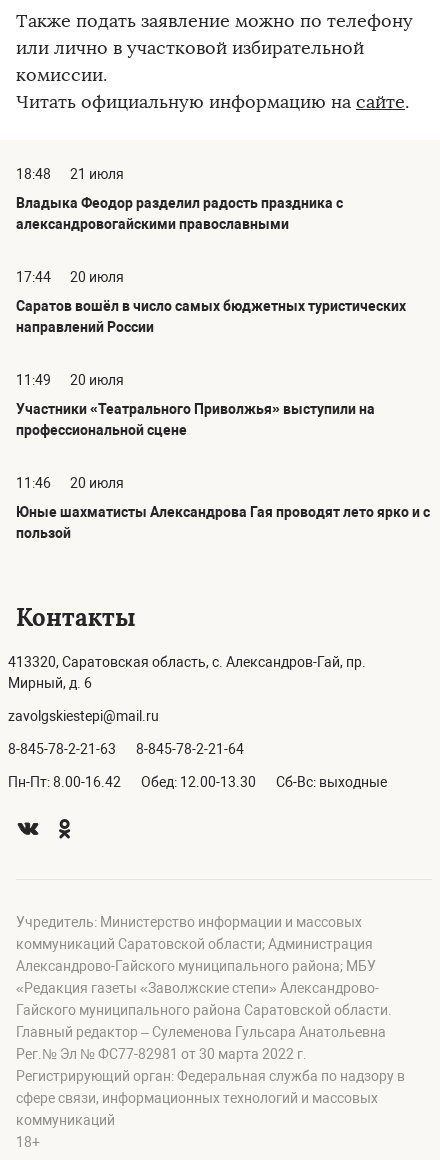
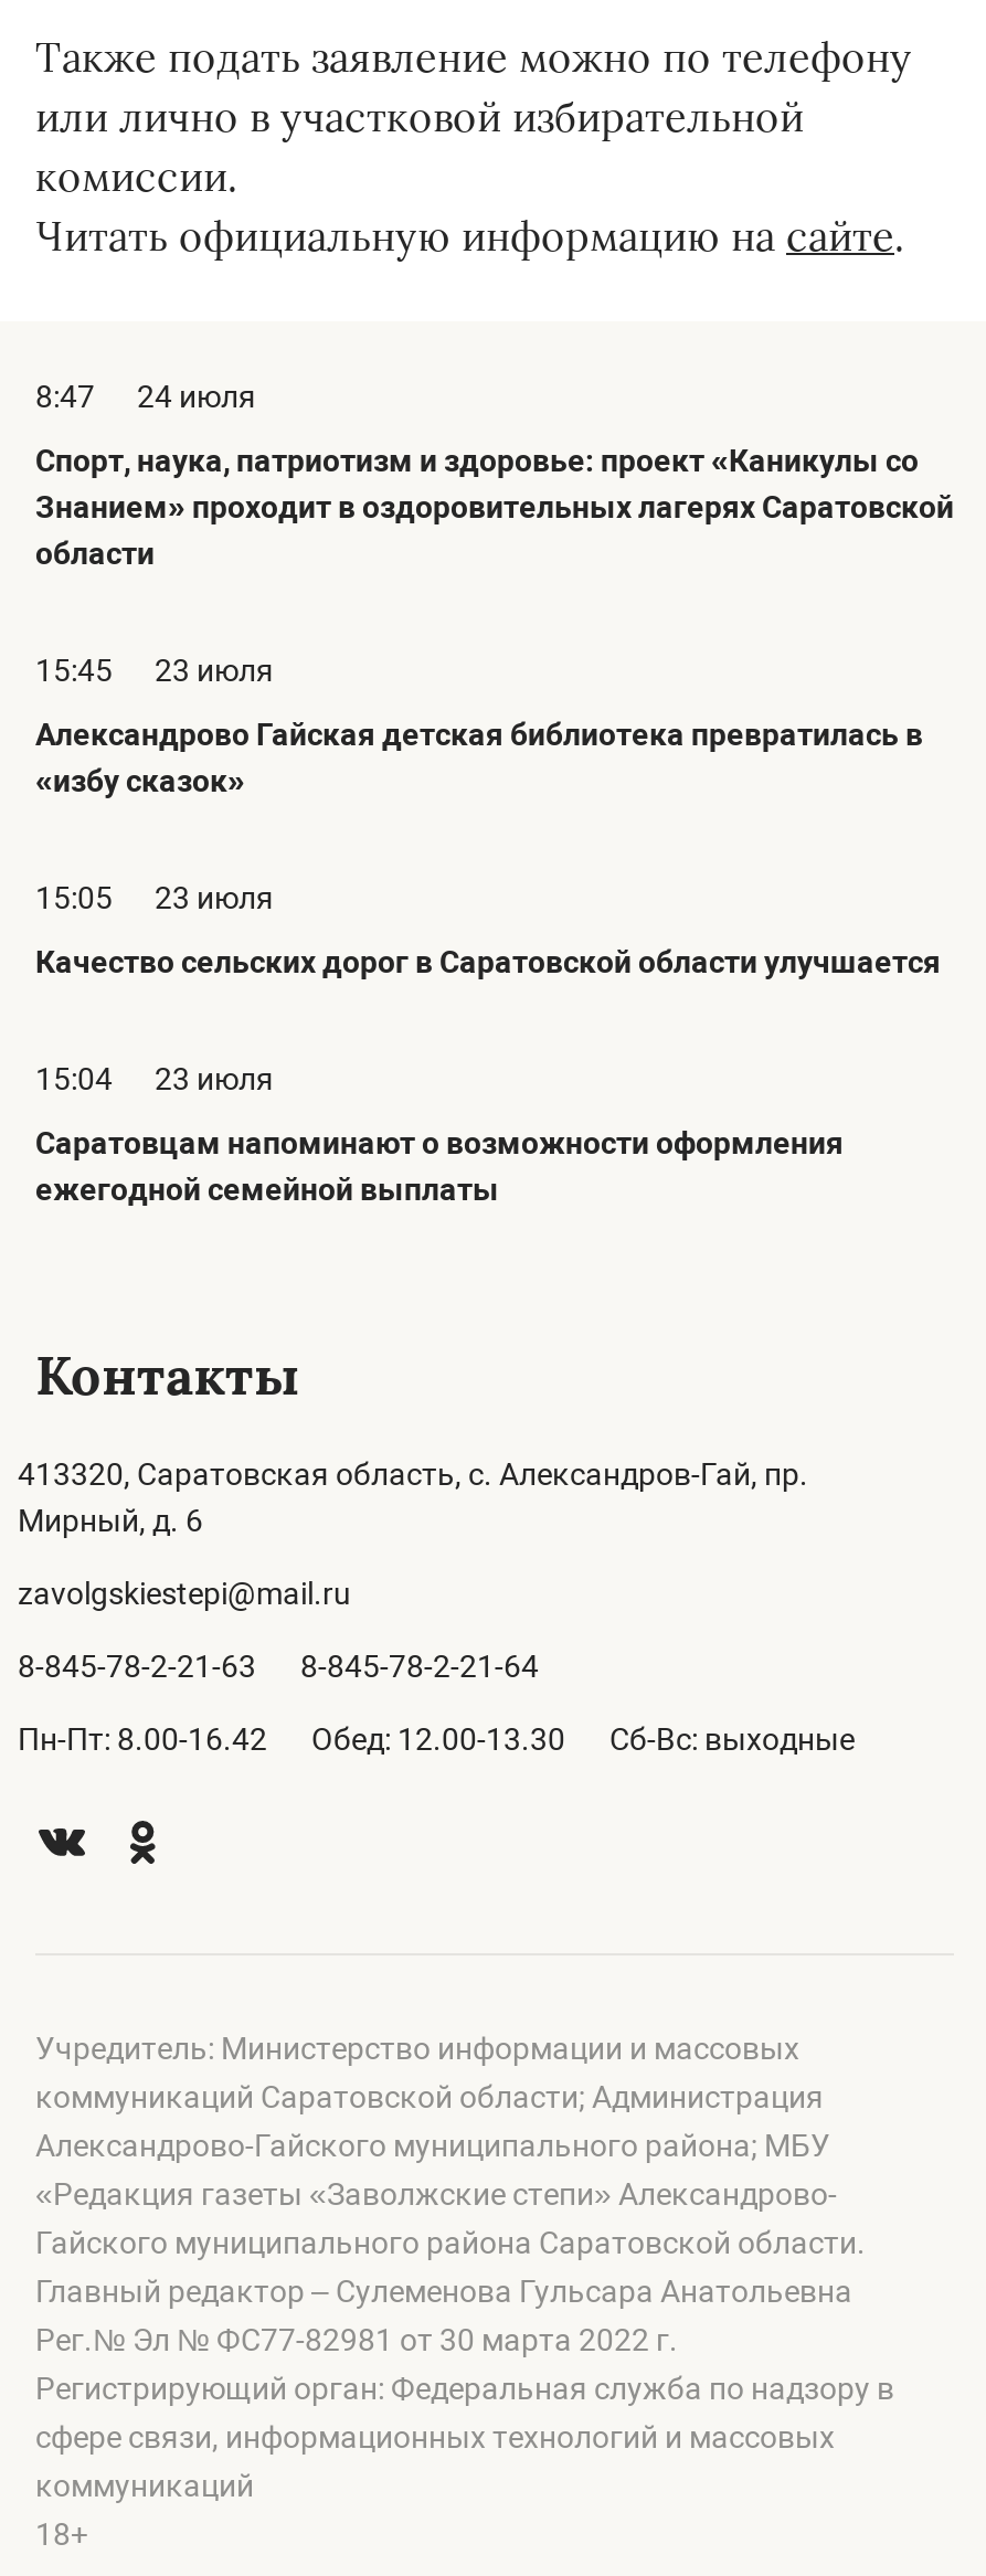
- 18:48
- 21 июля
+ 8:47
+ 24 июля

- Владыка Феодор разделил радость праздника с
- александровогайскими православными
+ Спорт, наука, патриотизм и здоровье: проект «Каникулы со
+ Знанием» проходит в оздоровительных лагерях Саратовской
+ области

- 17:44
- 20 июля
+ 15:45
+ 23 июля

- Саратов вошёл в число самых бюджетных туристических
- направлений России
+ Александрово Гайская детская библиотека превратилась в
+ «избу сказок»

- 11:49
- 20 июля
+ 15:05
+ 23 июля

- Участники «Театрального Приволжья» выступили на
- профессиональной сцене
+ Качество сельских дорог в Саратовской области улучшается

- 11:46
- 20 июля
+ 15:04
+ 23 июля

- Юные шахматисты Александрова Гая проводят лето ярко и с
- пользой
+ Саратовцам напоминают о возможности оформления
+ ежегодной семейной выплаты
